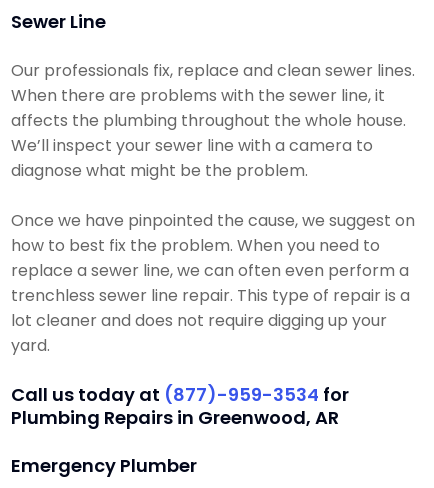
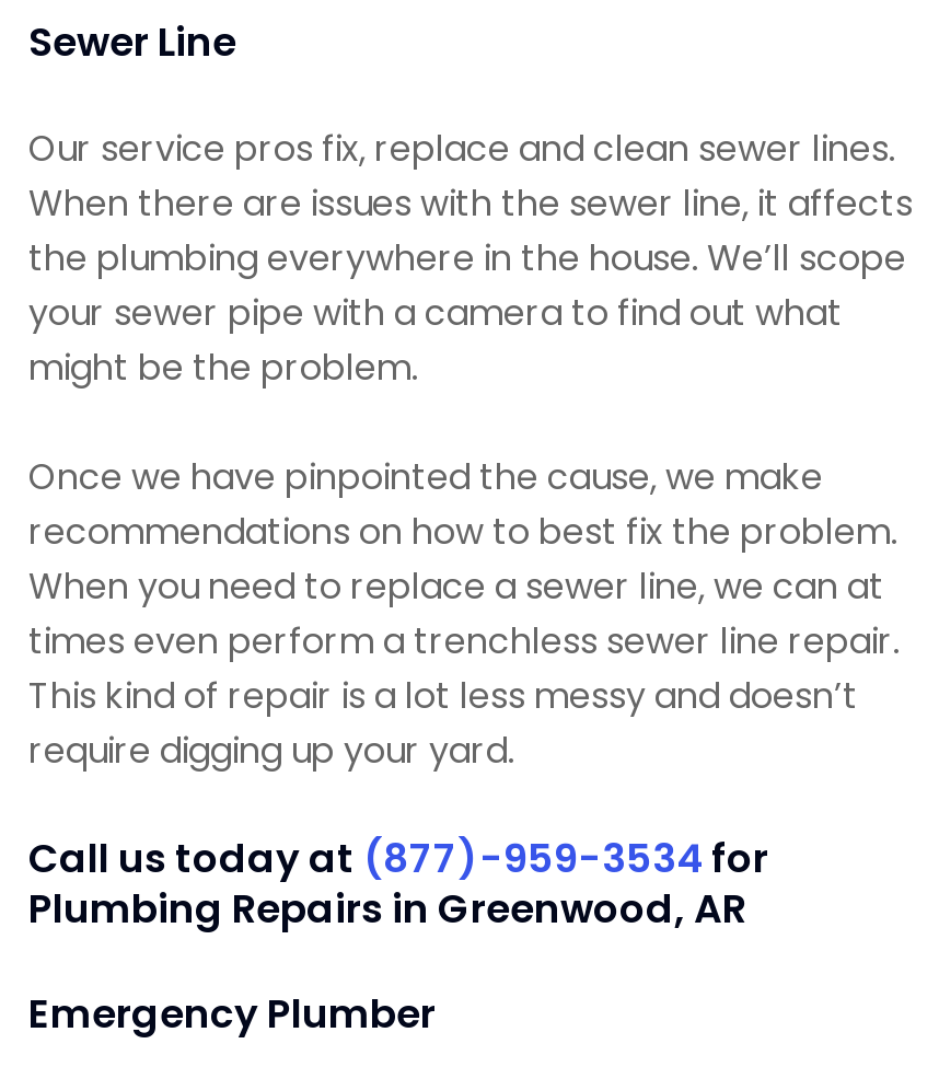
- Our professionals fix, replace and clean sewer lines.
- When there are problems with the sewer line, it
- affects the plumbing throughout the whole house.
- We’ll inspect your sewer line with a camera to
- diagnose what might be the problem.
+ Our service pros fix, replace and clean sewer lines.
+ When there are issues with the sewer line, it affects
+ the plumbing everywhere in the house. We’ll scope
+ your sewer pipe with a camera to find out what
+ might be the problem.

- Once we have pinpointed the cause, we suggest on
- how to best fix the problem. When you need to
- replace a sewer line, we can often even perform a
- trenchless sewer line repair. This type of repair is a
- lot cleaner and does not require digging up your
- yard.
+ Once we have pinpointed the cause, we make
+ recommendations on how to best fix the problem.
+ When you need to replace a sewer line, we can at
+ times even perform a trenchless sewer line repair.
+ This kind of repair is a lot less messy and doesn’t
+ require digging up your yard.
